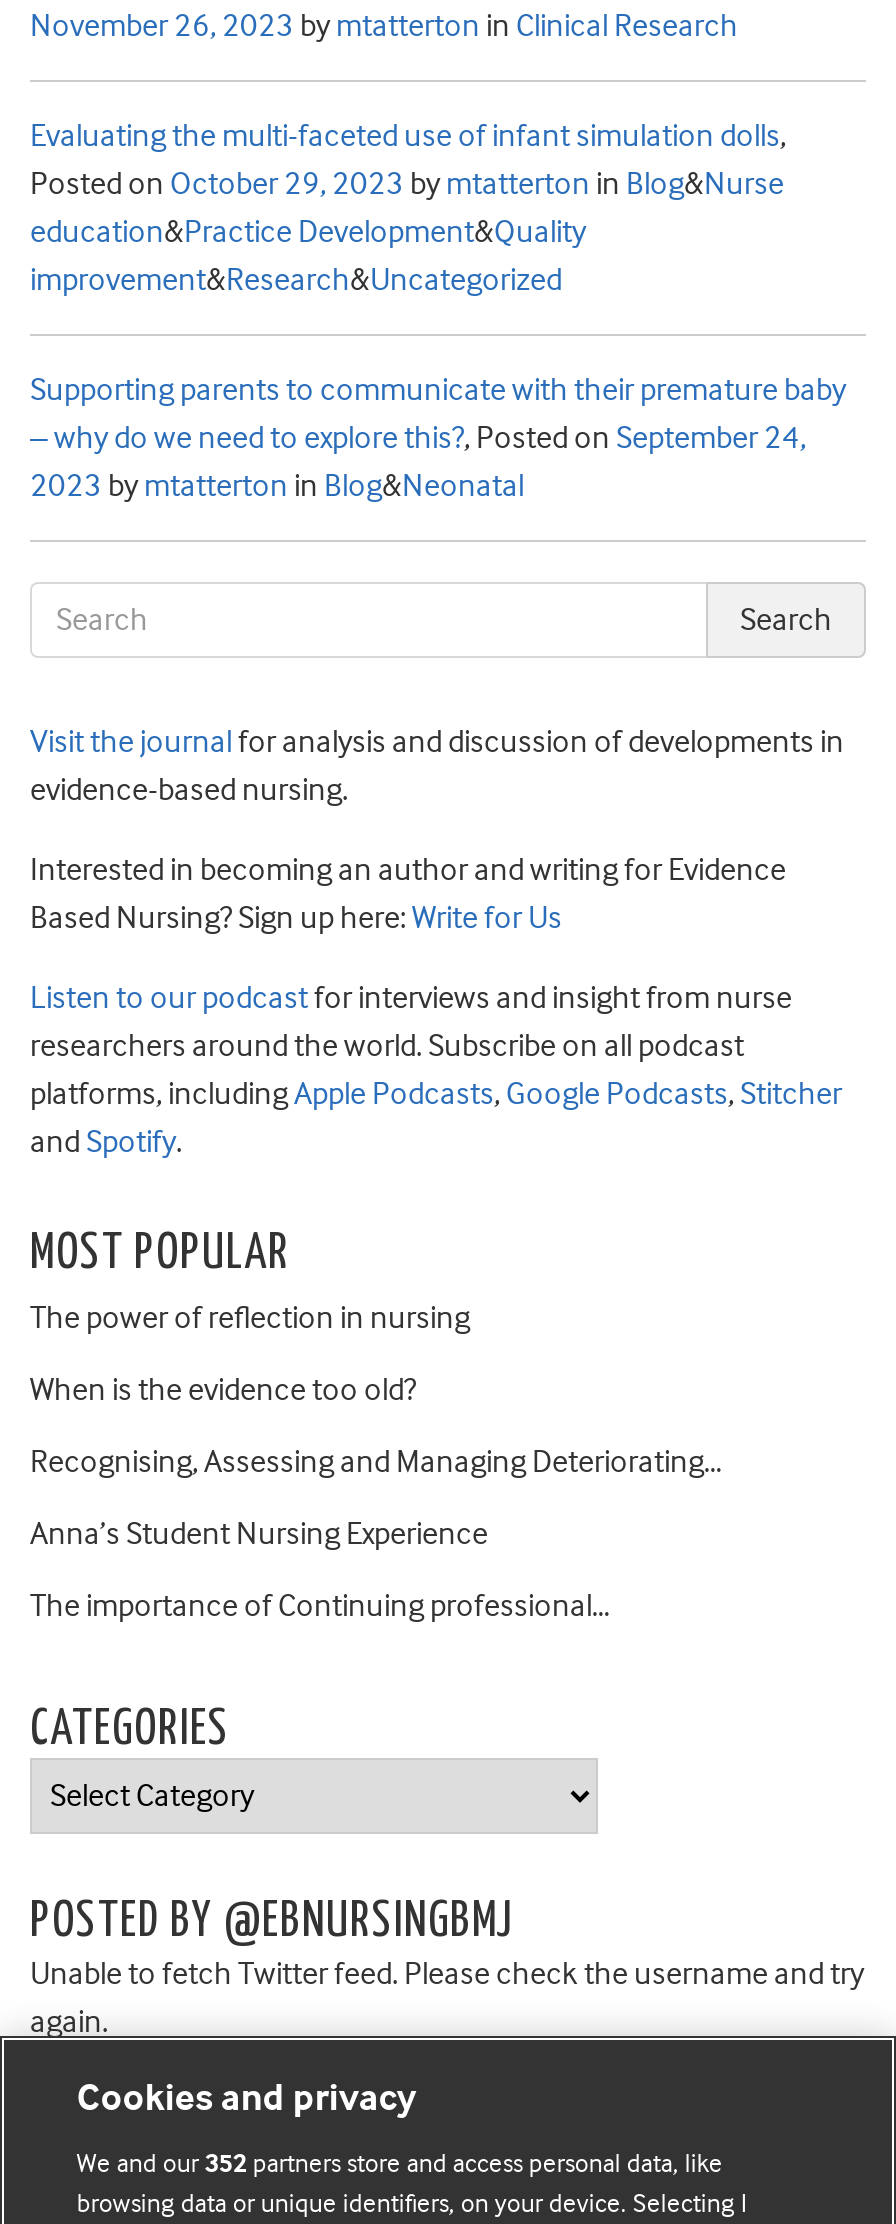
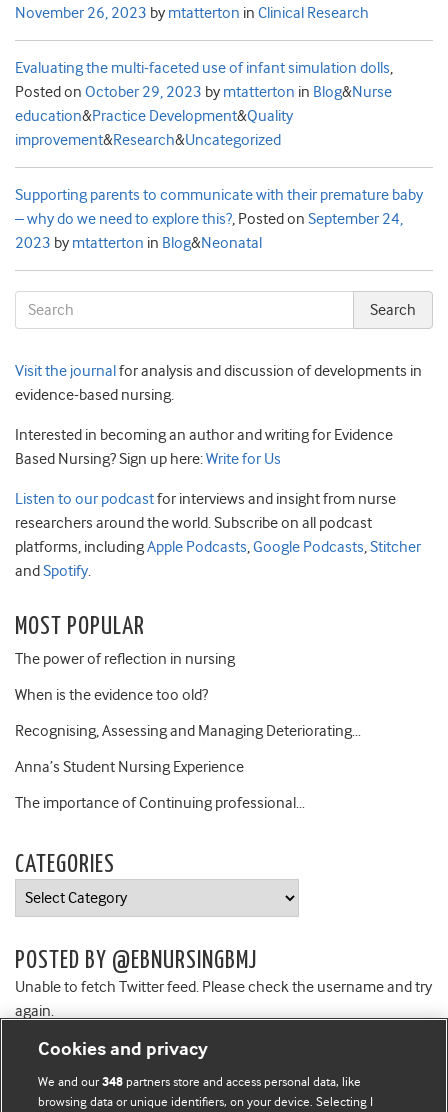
- We and our 352 partners store and access personal data, like
+ We and our 348 partners store and access personal data, like
